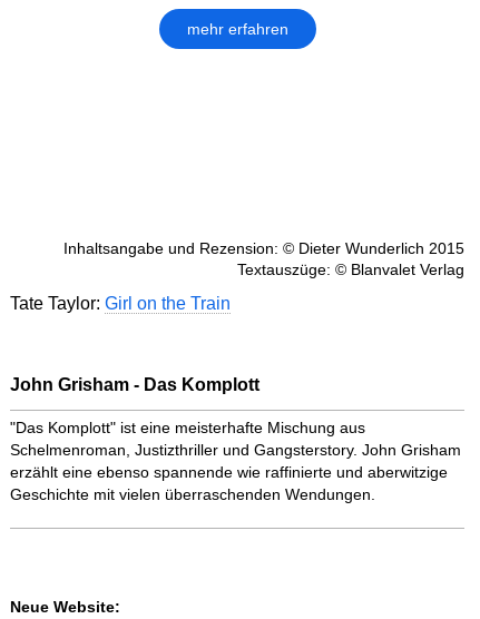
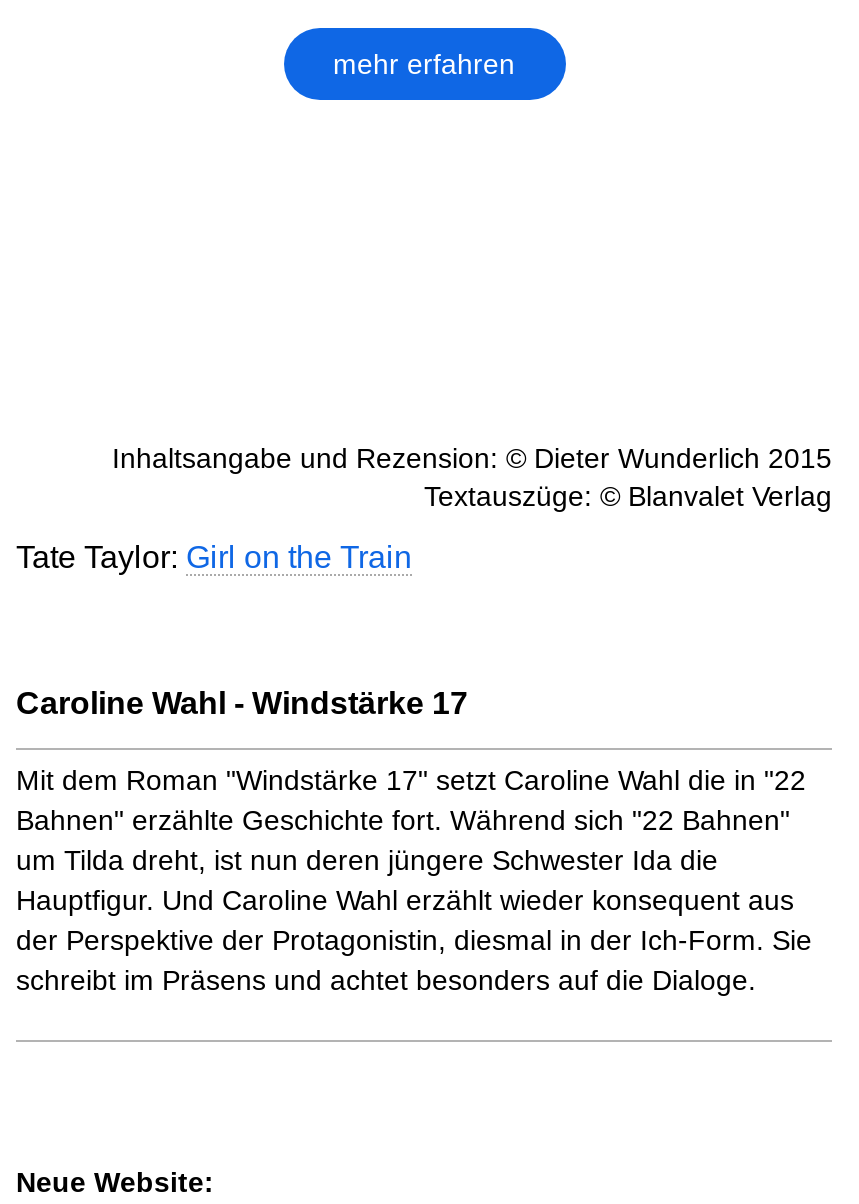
- John Grisham - Das Komplott
+ Caroline Wahl - Windstärke 17

- "Das Komplott" ist eine meisterhafte Mischung aus
- Schelmenroman, Justizthriller und Gangsterstory. John Grisham
- erzählt eine ebenso spannende wie raffinierte und aberwitzige
- Geschichte mit vielen überraschenden Wendungen.
+ Mit dem Roman "Windstärke 17" setzt Caroline Wahl die in "22
+ Bahnen" erzählte Geschichte fort. Während sich "22 Bahnen"
+ um Tilda dreht, ist nun deren jüngere Schwester Ida die
+ Hauptfigur. Und Caroline Wahl erzählt wieder konsequent aus
+ der Perspektive der Protagonistin, diesmal in der Ich-Form. Sie
+ schreibt im Präsens und achtet besonders auf die Dialoge.
